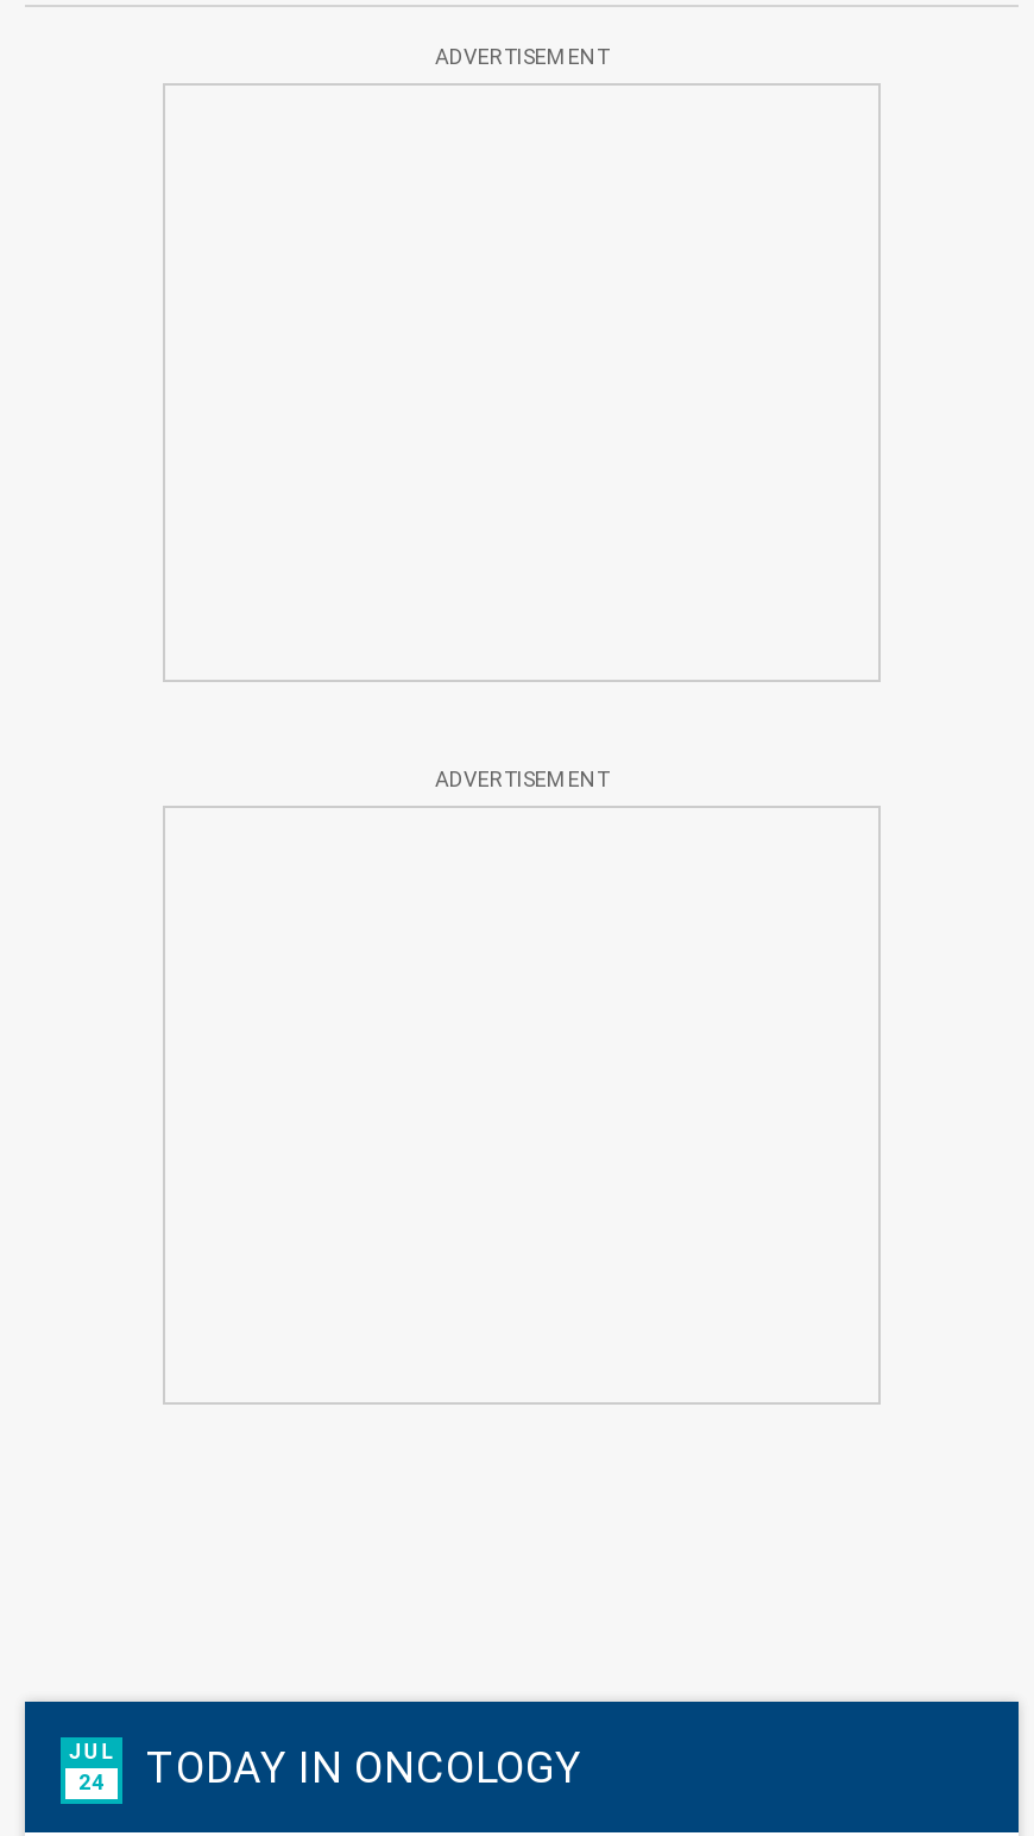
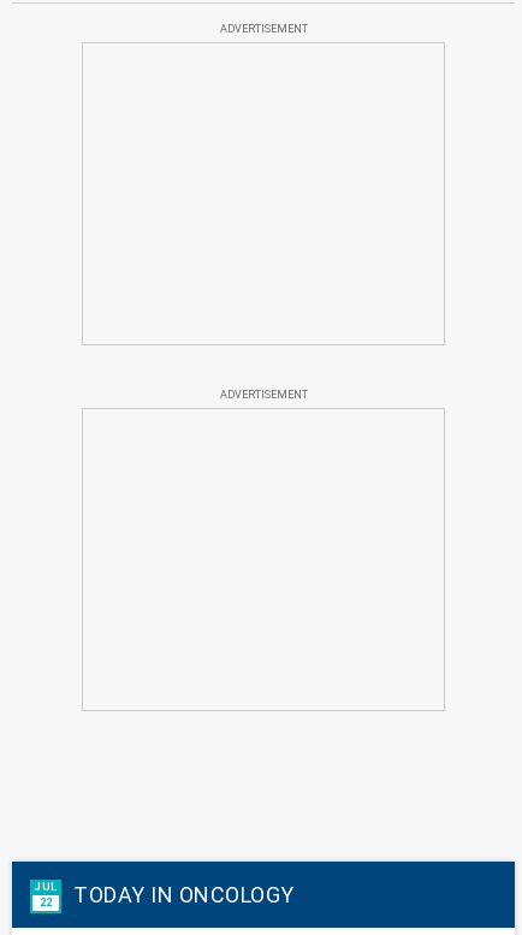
- JUL 24 TODAY IN ONCOLOGY
+ JUL 22 TODAY IN ONCOLOGY
